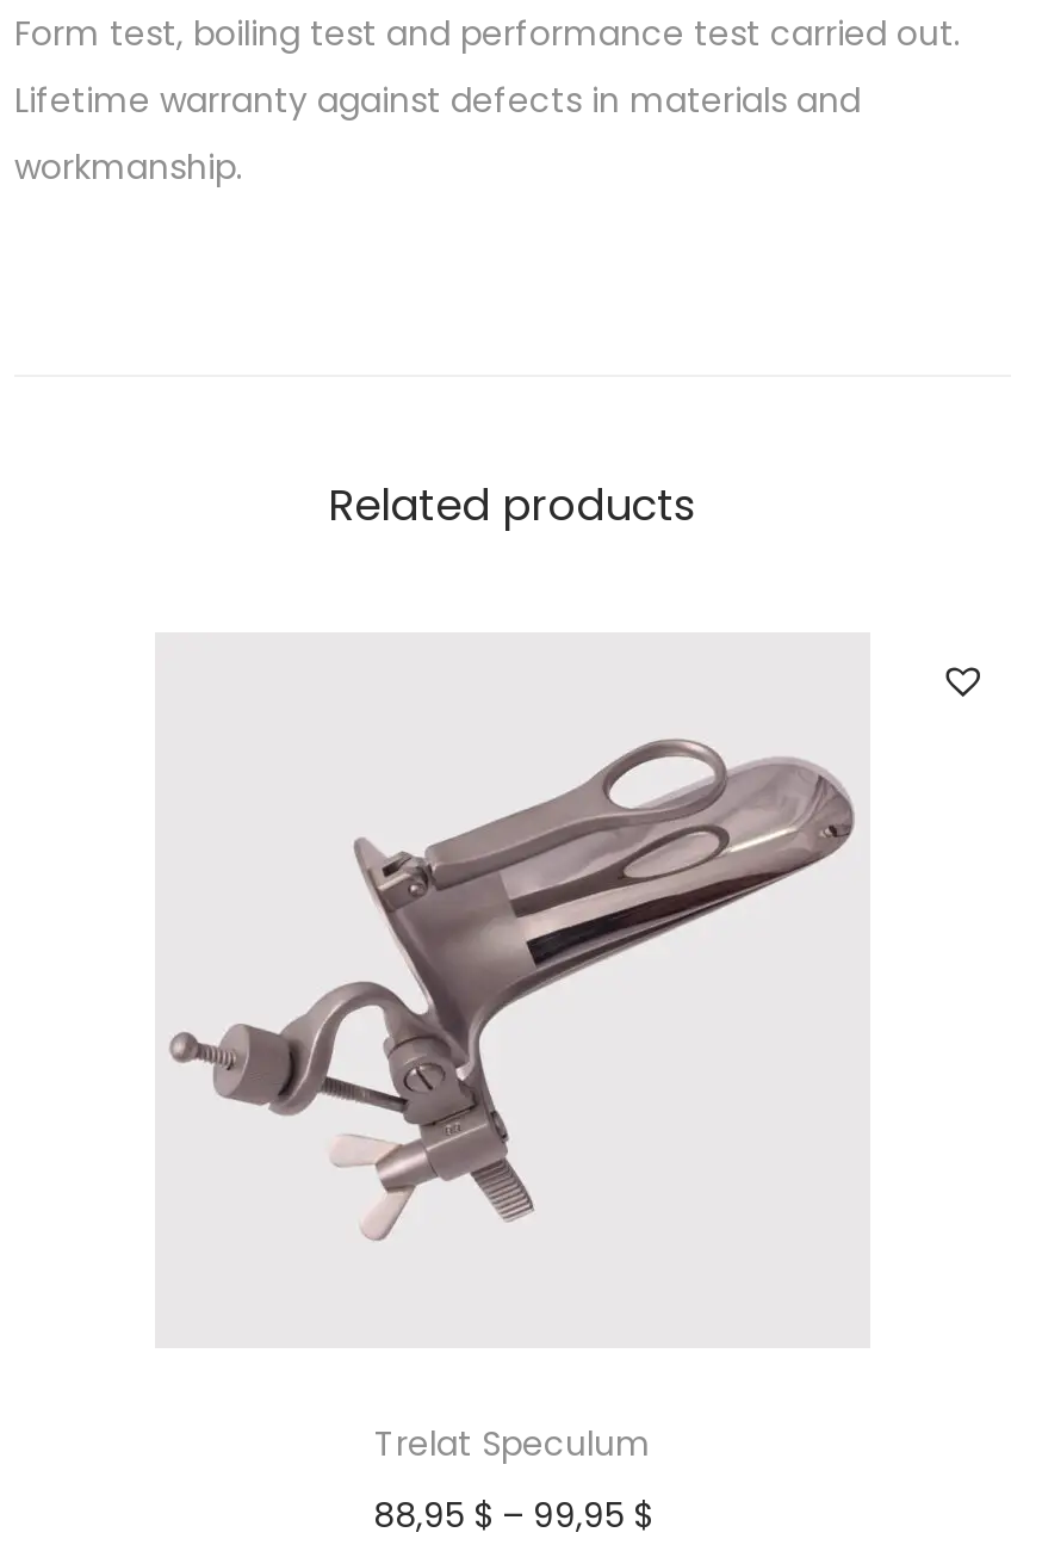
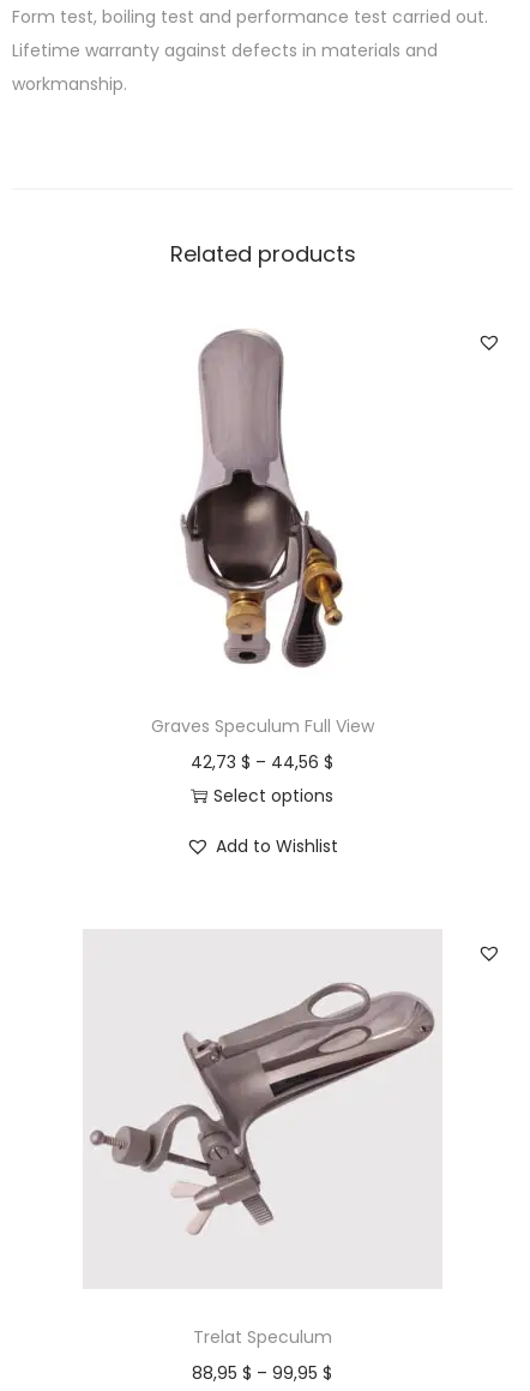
+ [image]
+ Graves Speculum Full View
+ 42,73 $ – 44,56 $
+ Select options
+ Add to Wishlist
